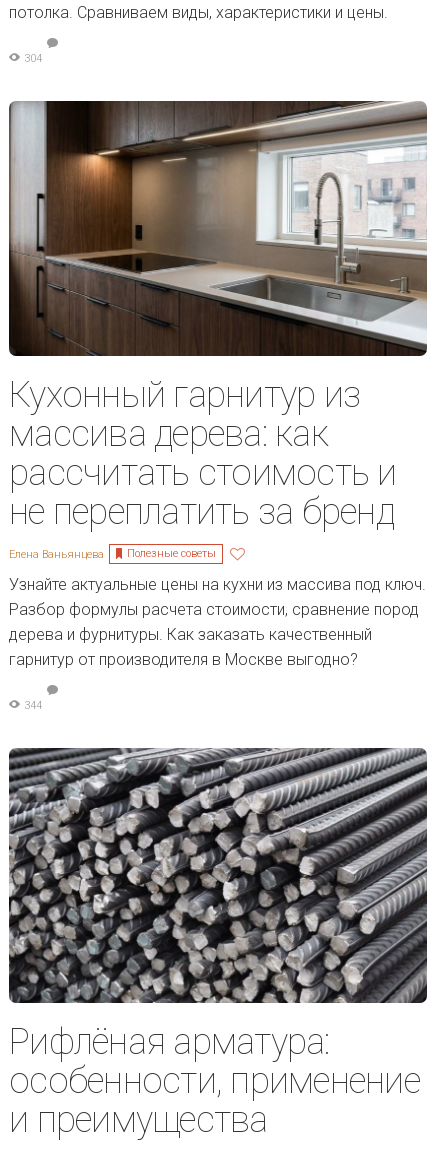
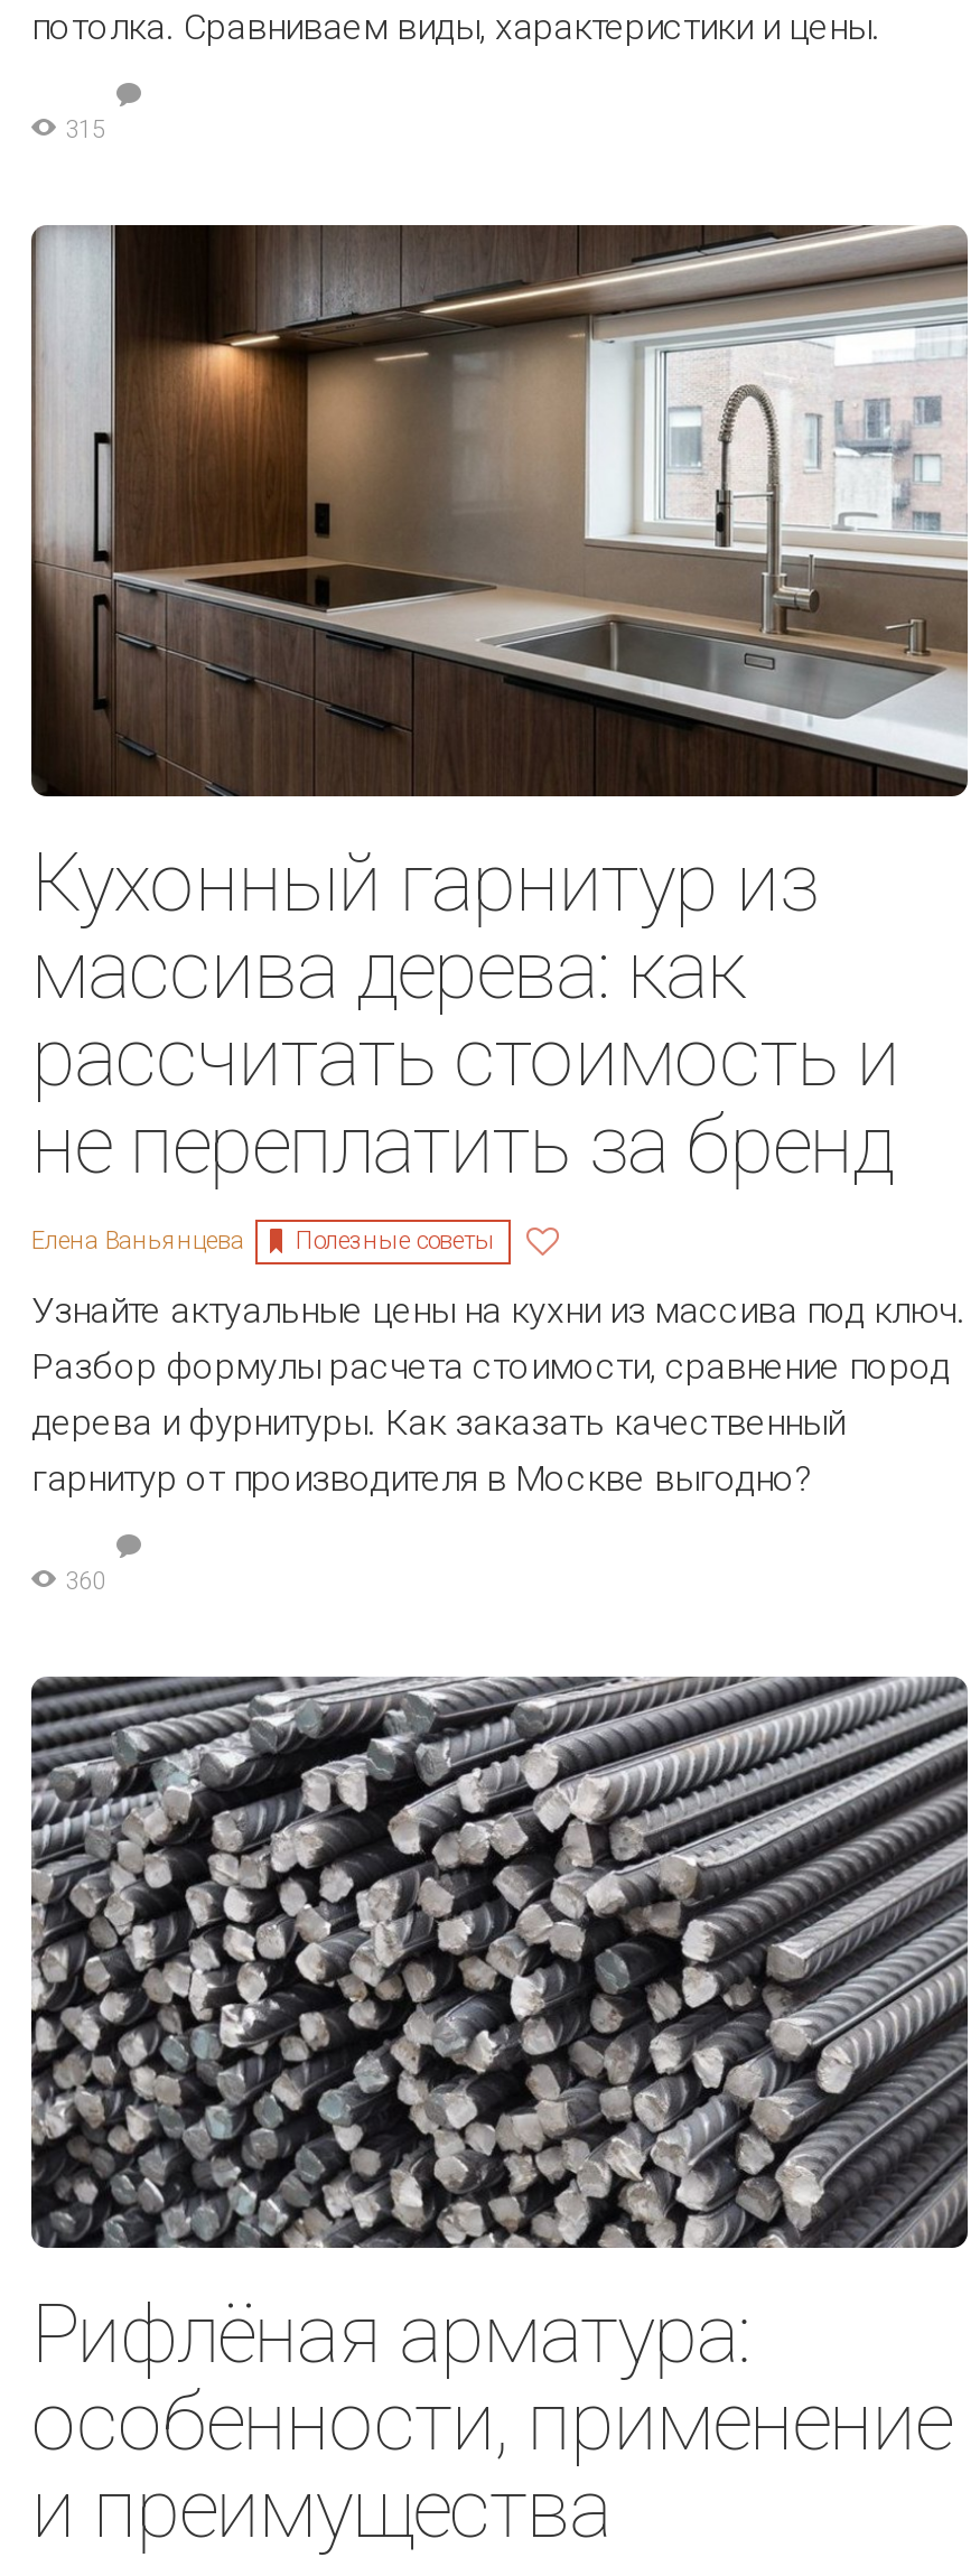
- 304
+ 315

- 344
+ 360
